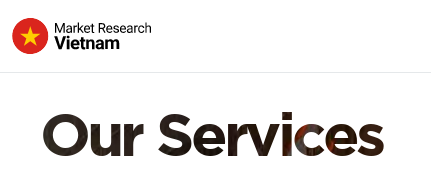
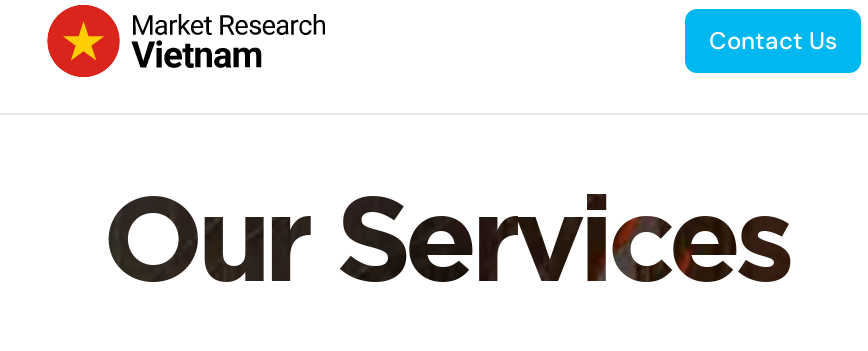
+ Contact Us
